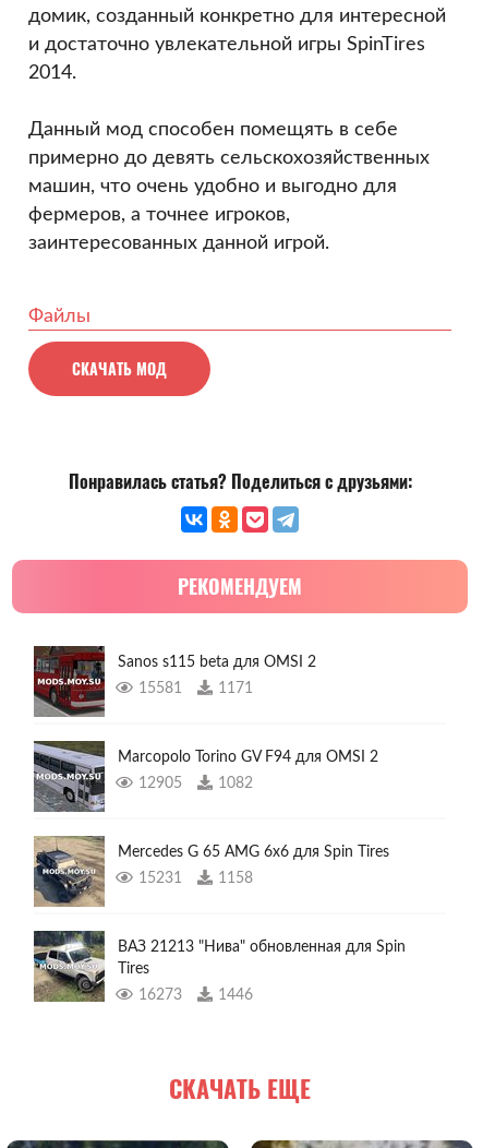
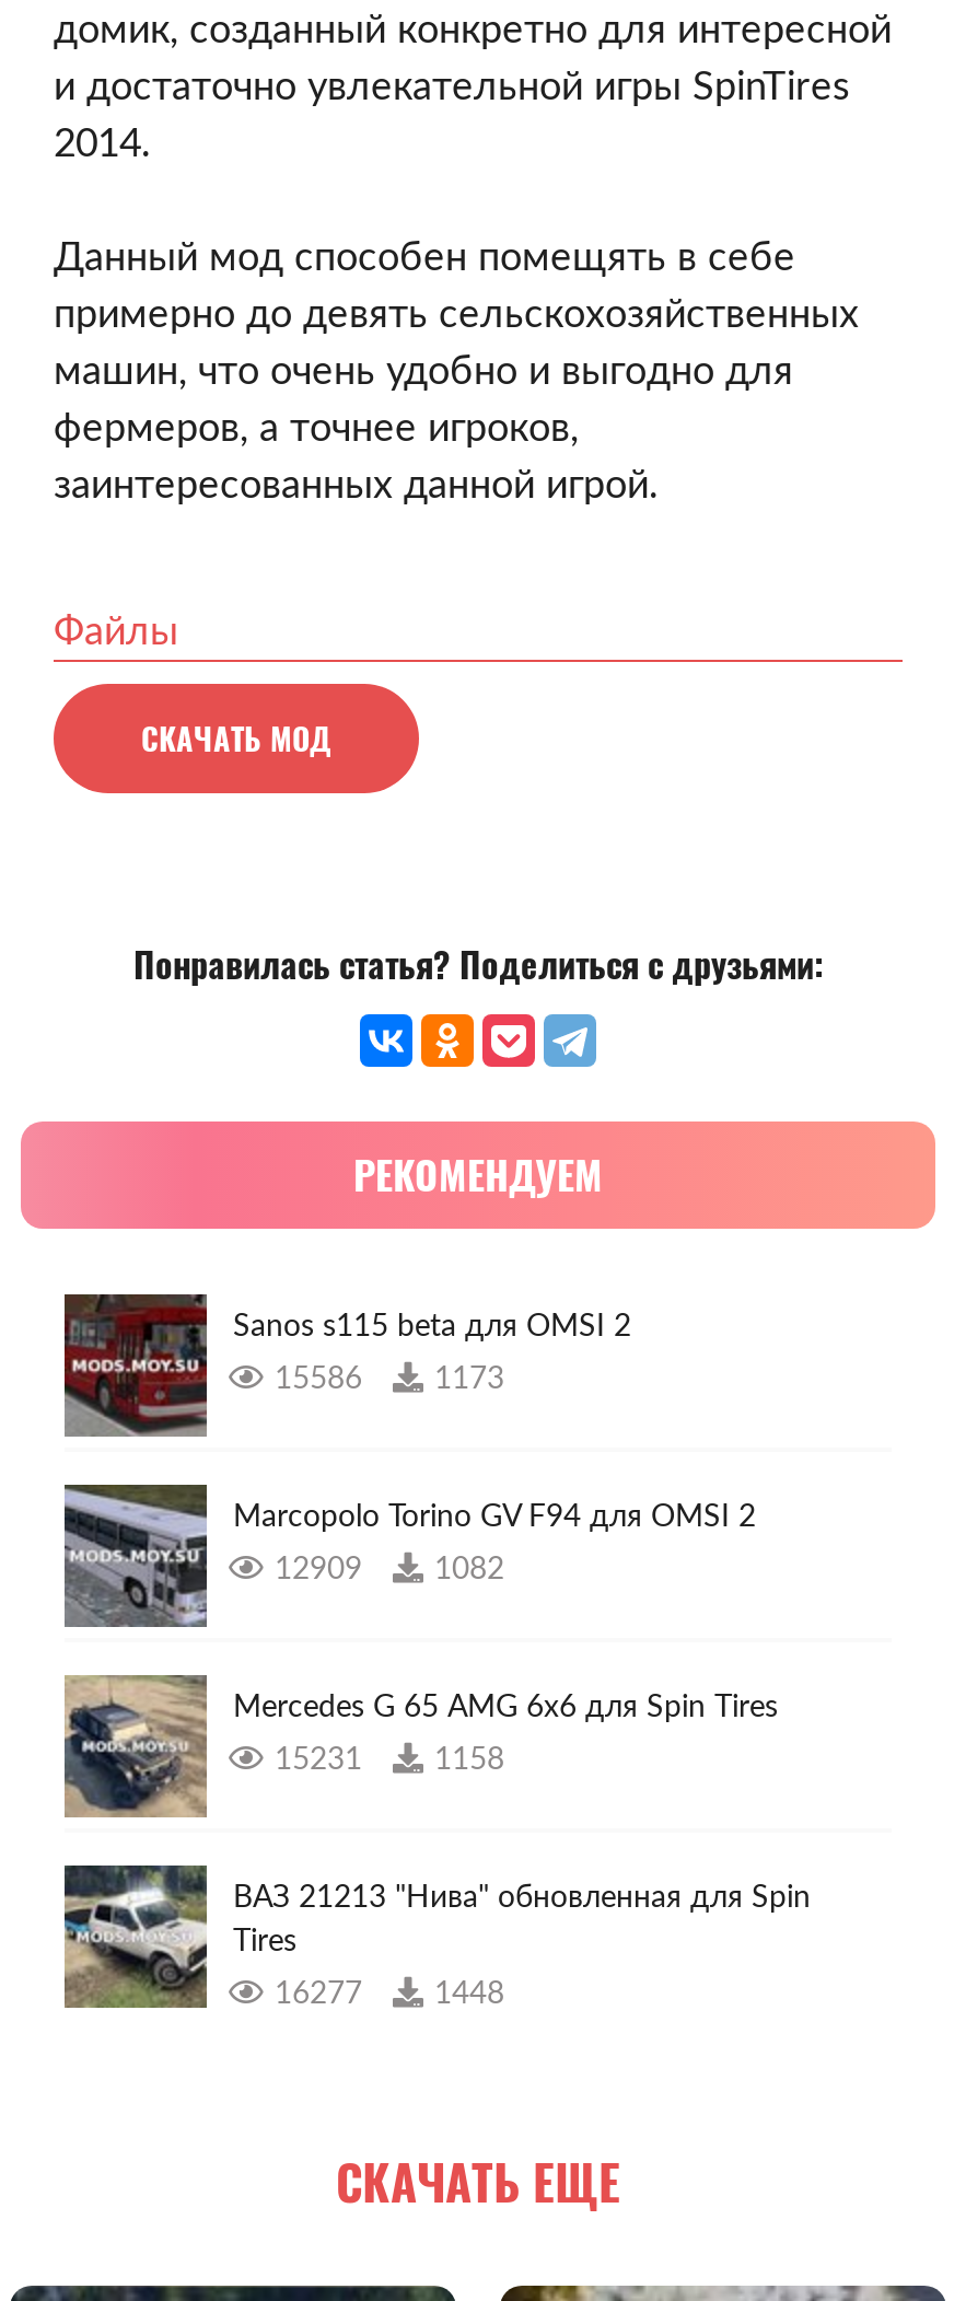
- 15581
+ 15586

- 1171
+ 1173

- 12905
+ 12909

- 16273
+ 16277

- 1446
+ 1448
